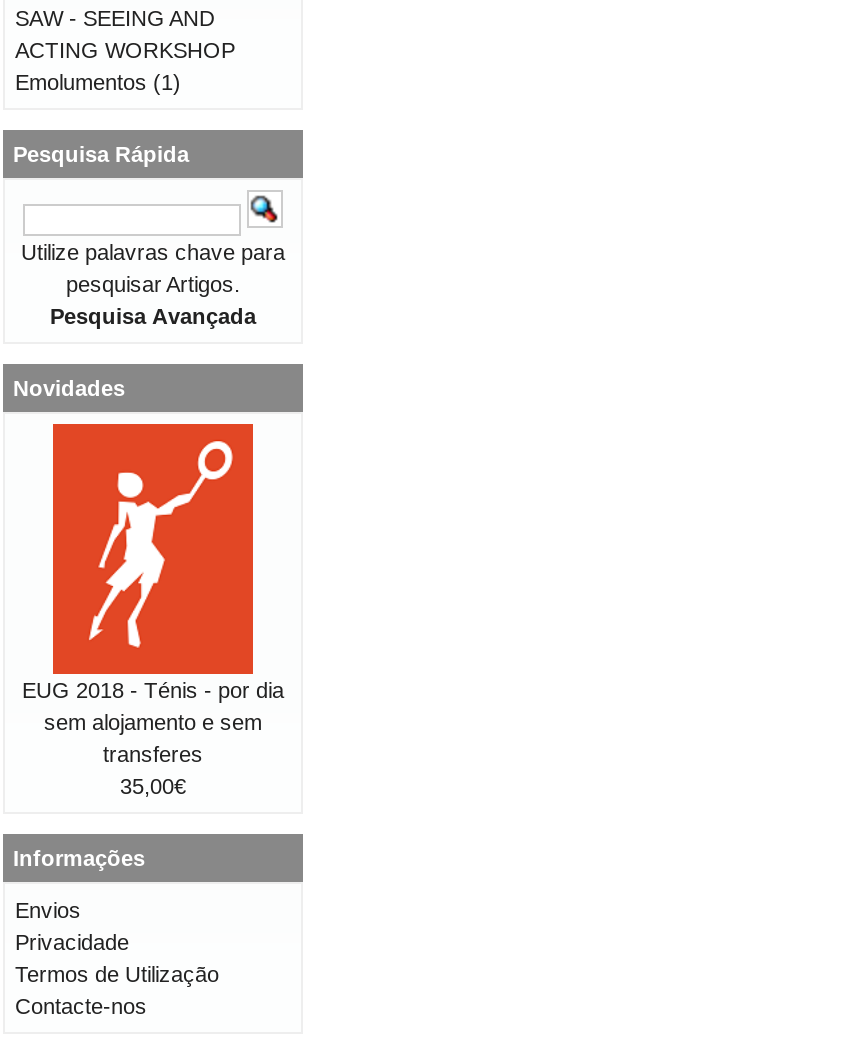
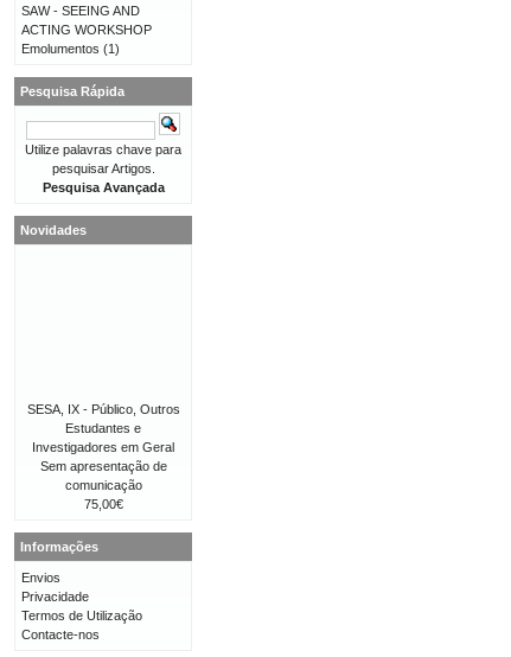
- [image]

- EUG 2018 - Ténis - por dia
- sem alojamento e sem
- transferes
- 35,00€
+ SESA, IX - Público, Outros
+ Estudantes e
+ Investigadores em Geral
+ Sem apresentação de
+ comunicação
+ 75,00€
